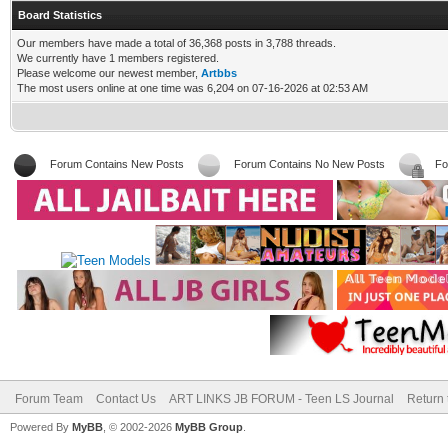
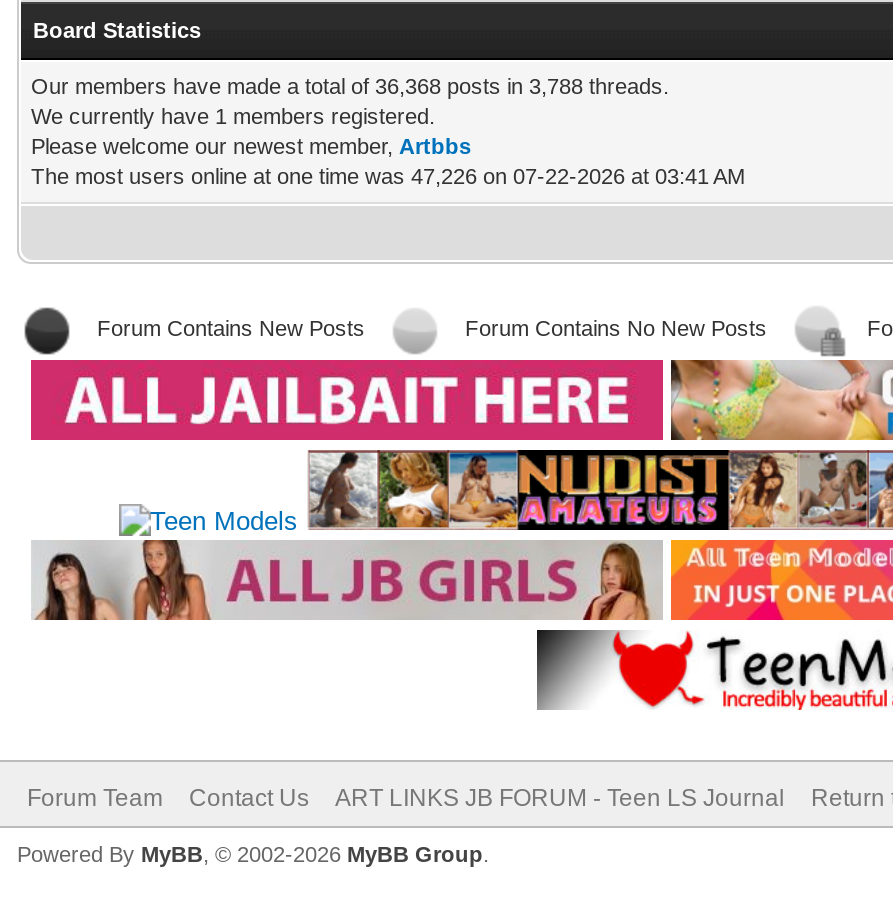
- The most users online at one time was 6,204 on 07-16-2026 at 02:53 AM
+ The most users online at one time was 47,226 on 07-22-2026 at 03:41 AM
